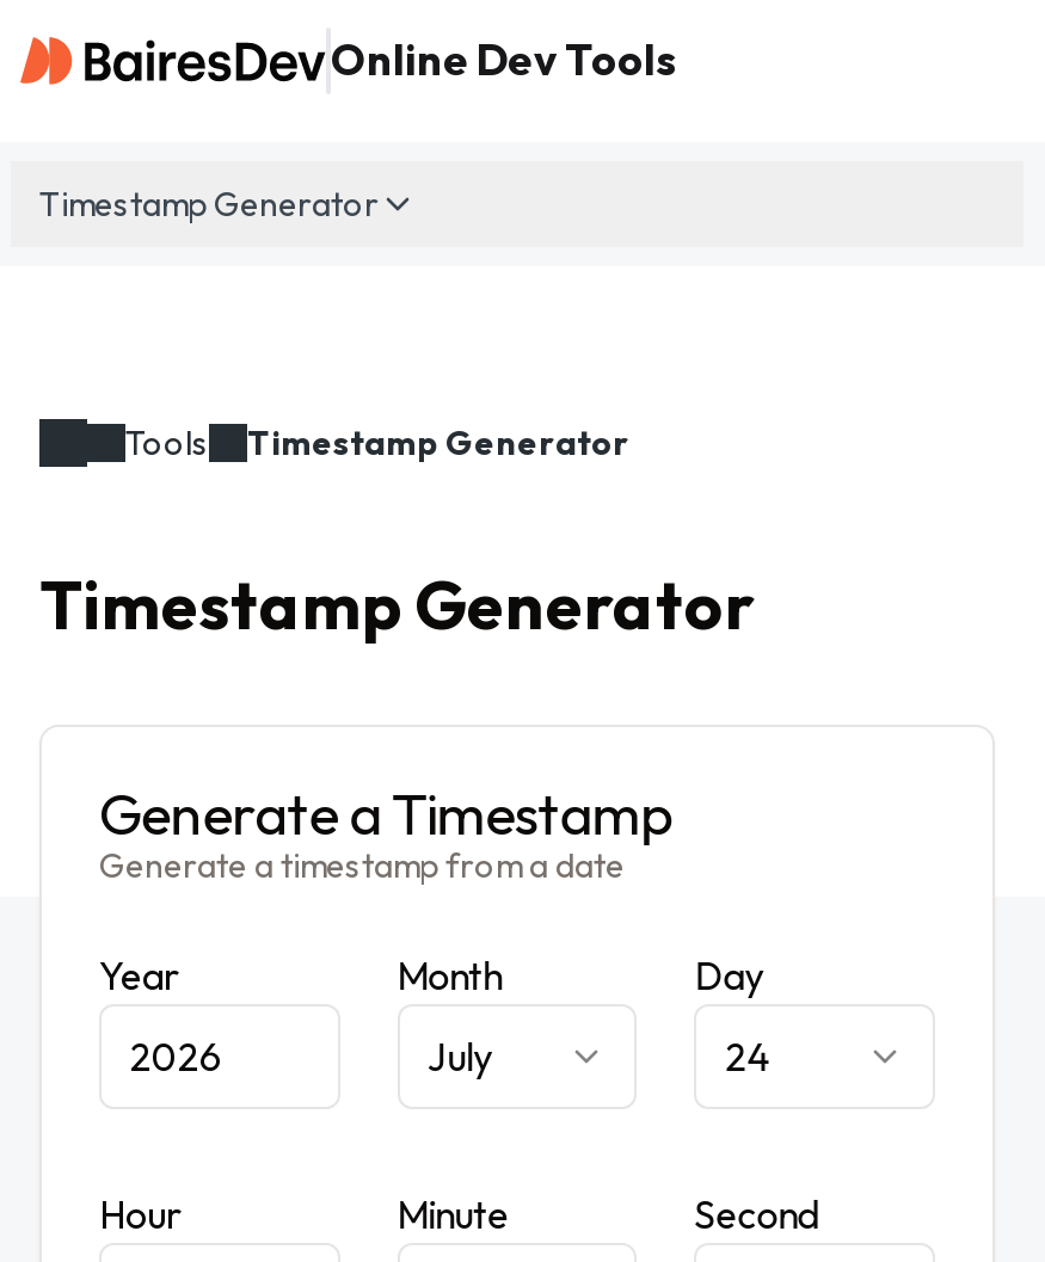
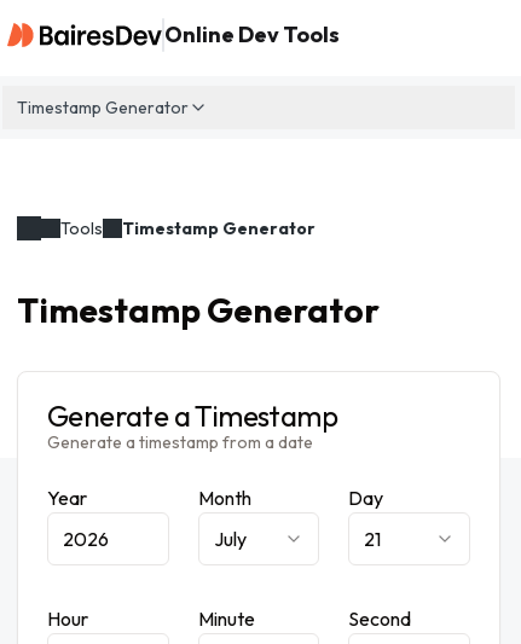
- 24
+ 21
